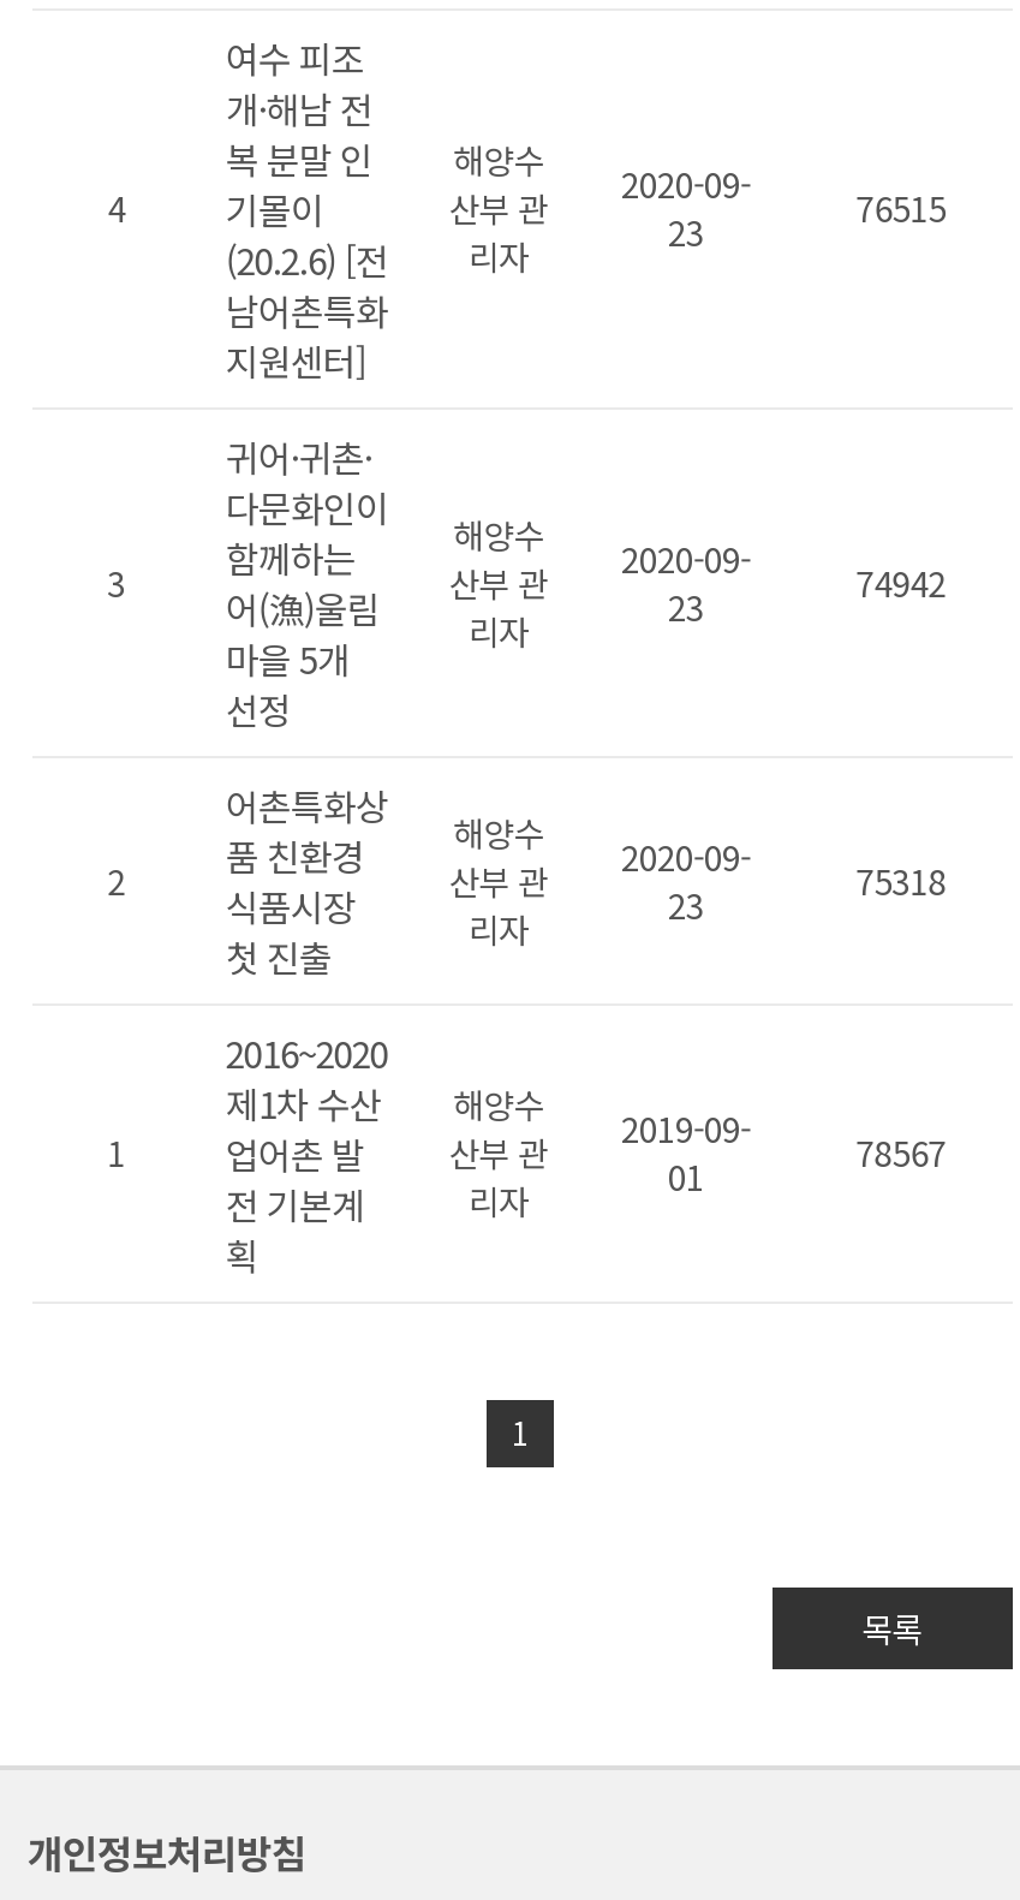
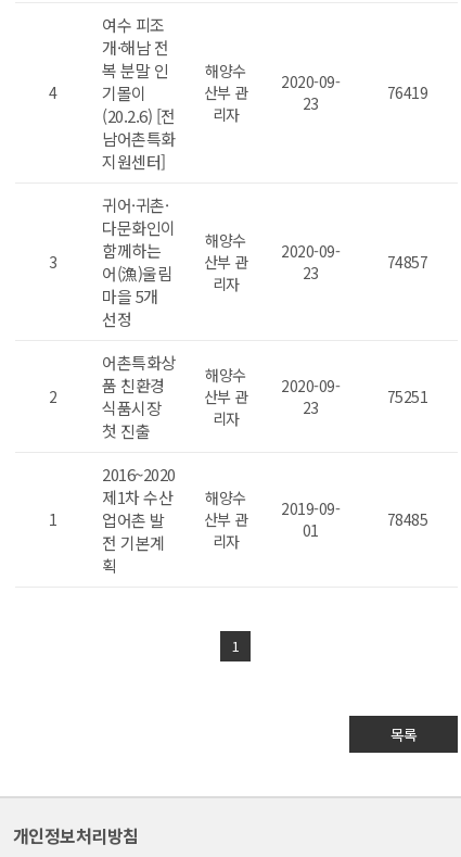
- 76515
+ 76419

- 74942
+ 74857

- 75318
+ 75251

- 78567
+ 78485
